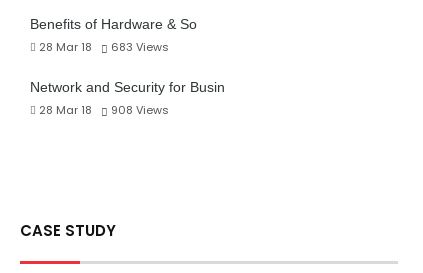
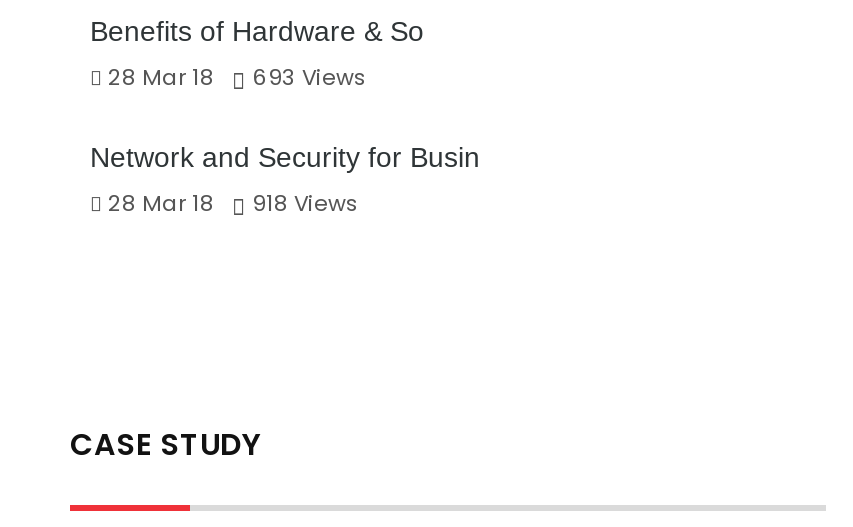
- 28 Mar 18 683 Views
+ 28 Mar 18 693 Views

- 28 Mar 18 908 Views
+ 28 Mar 18 918 Views
